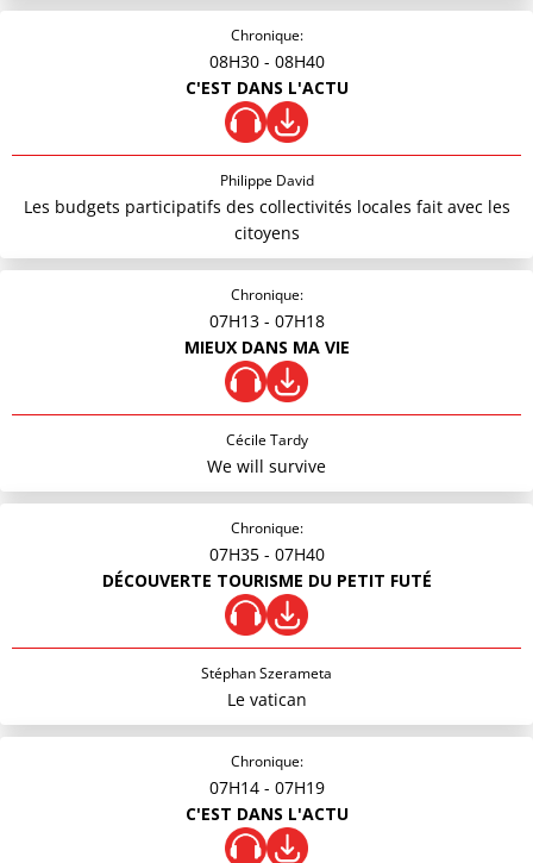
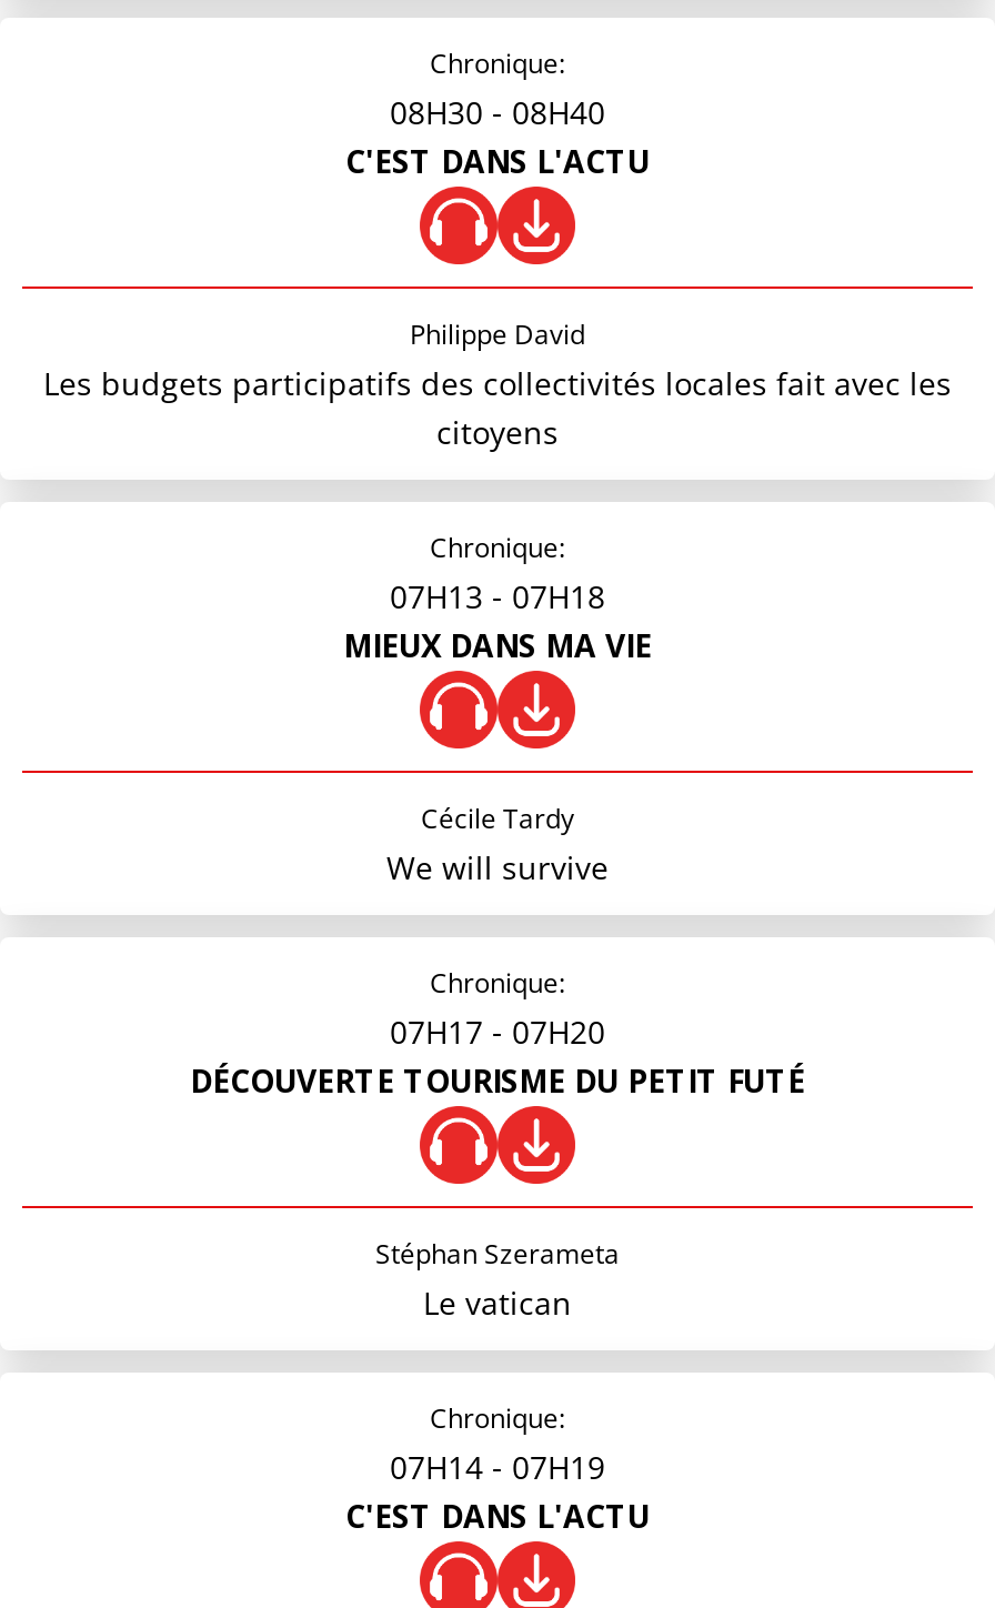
- 07H35 - 07H40
+ 07H17 - 07H20
